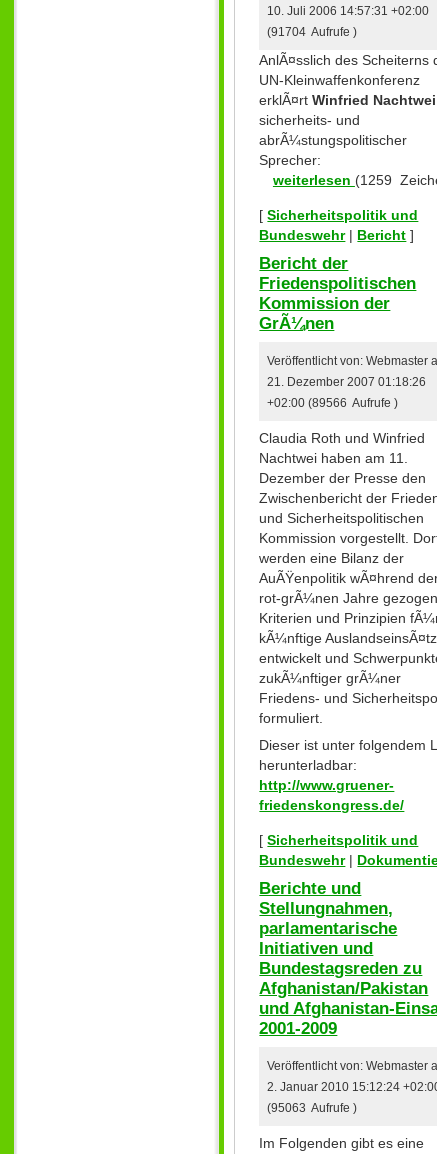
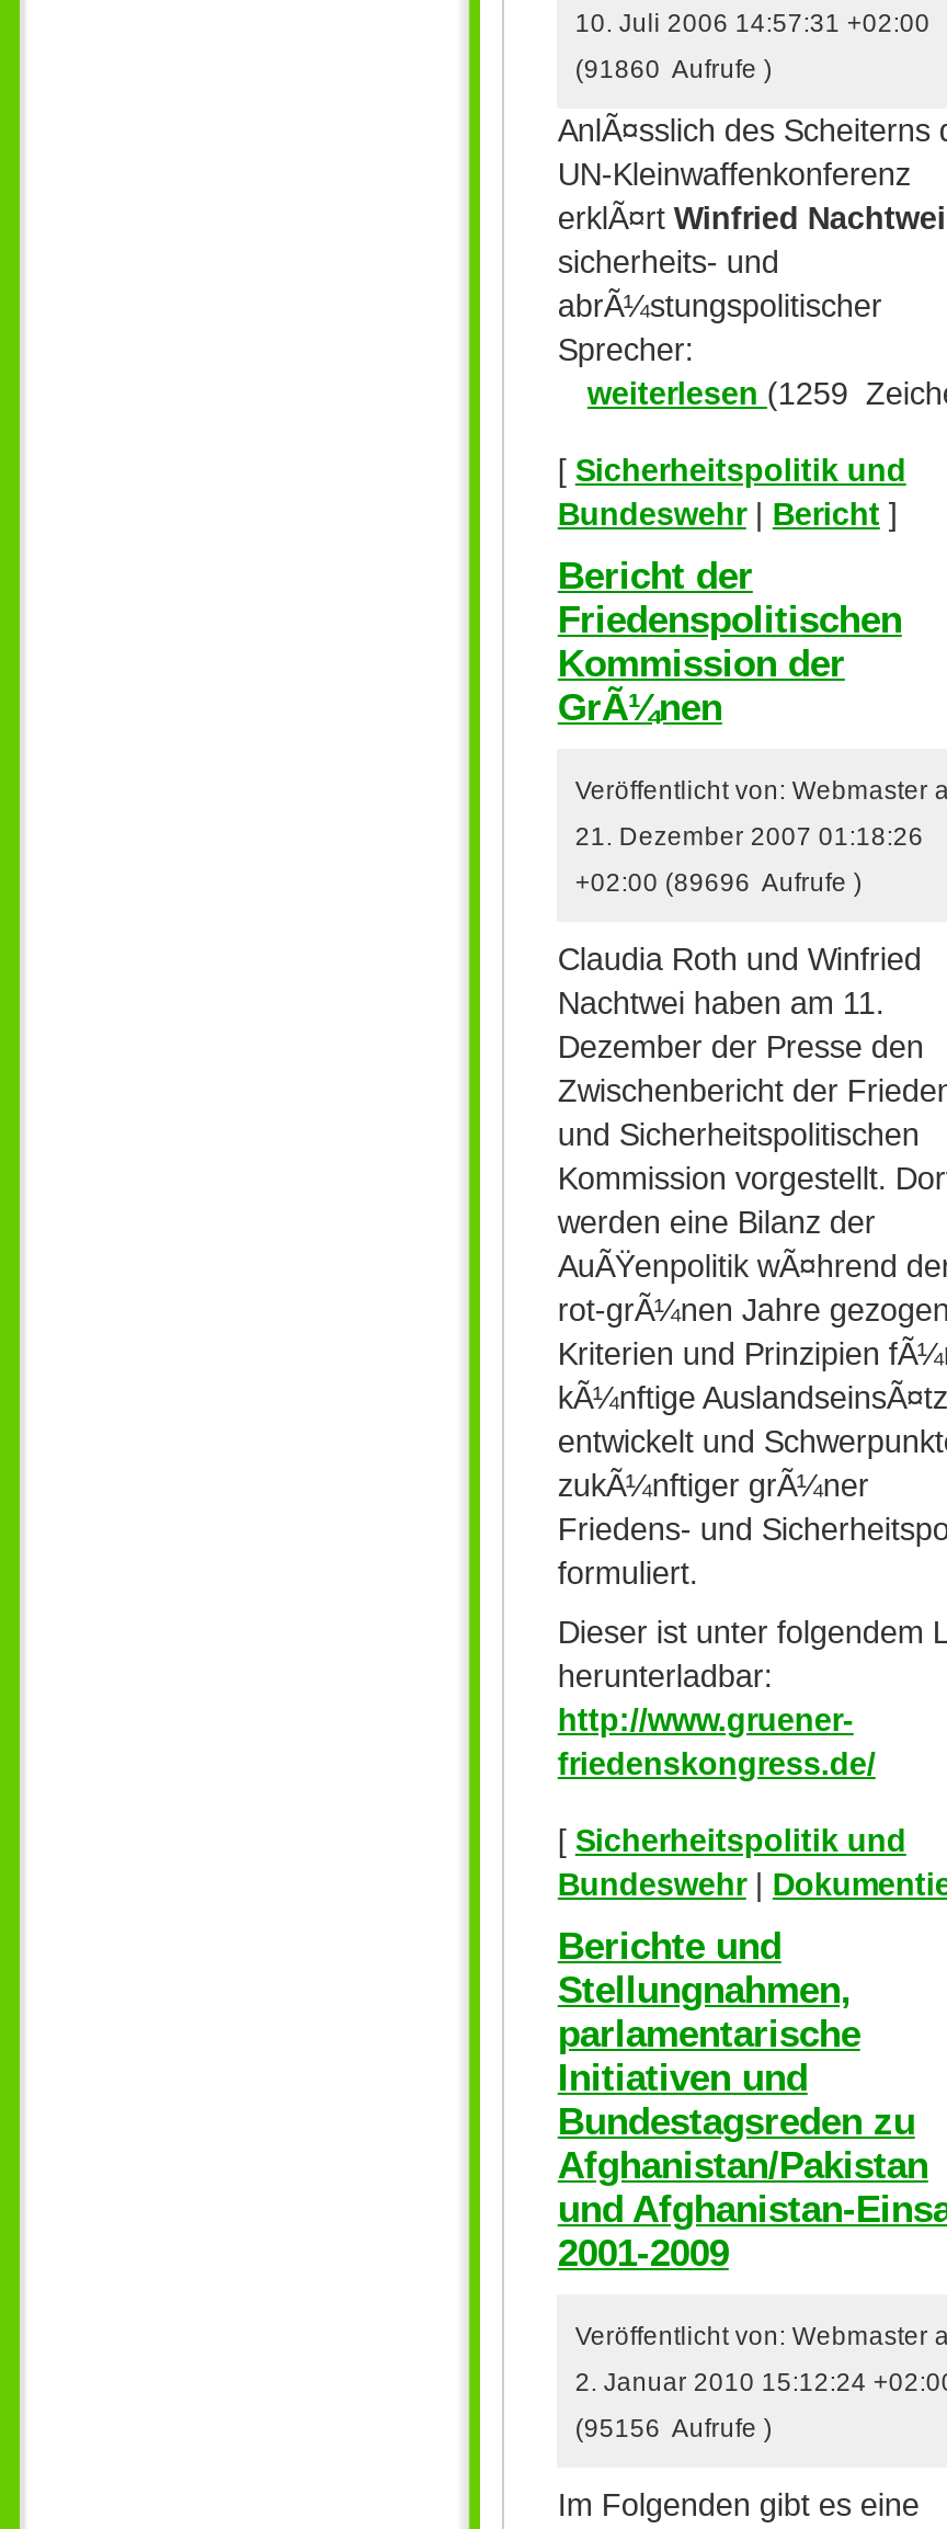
- (91704 Aufrufe )
+ (91860 Aufrufe )

- +02:00 (89566 Aufrufe )
+ +02:00 (89696 Aufrufe )

- (95063 Aufrufe )
+ (95156 Aufrufe )
